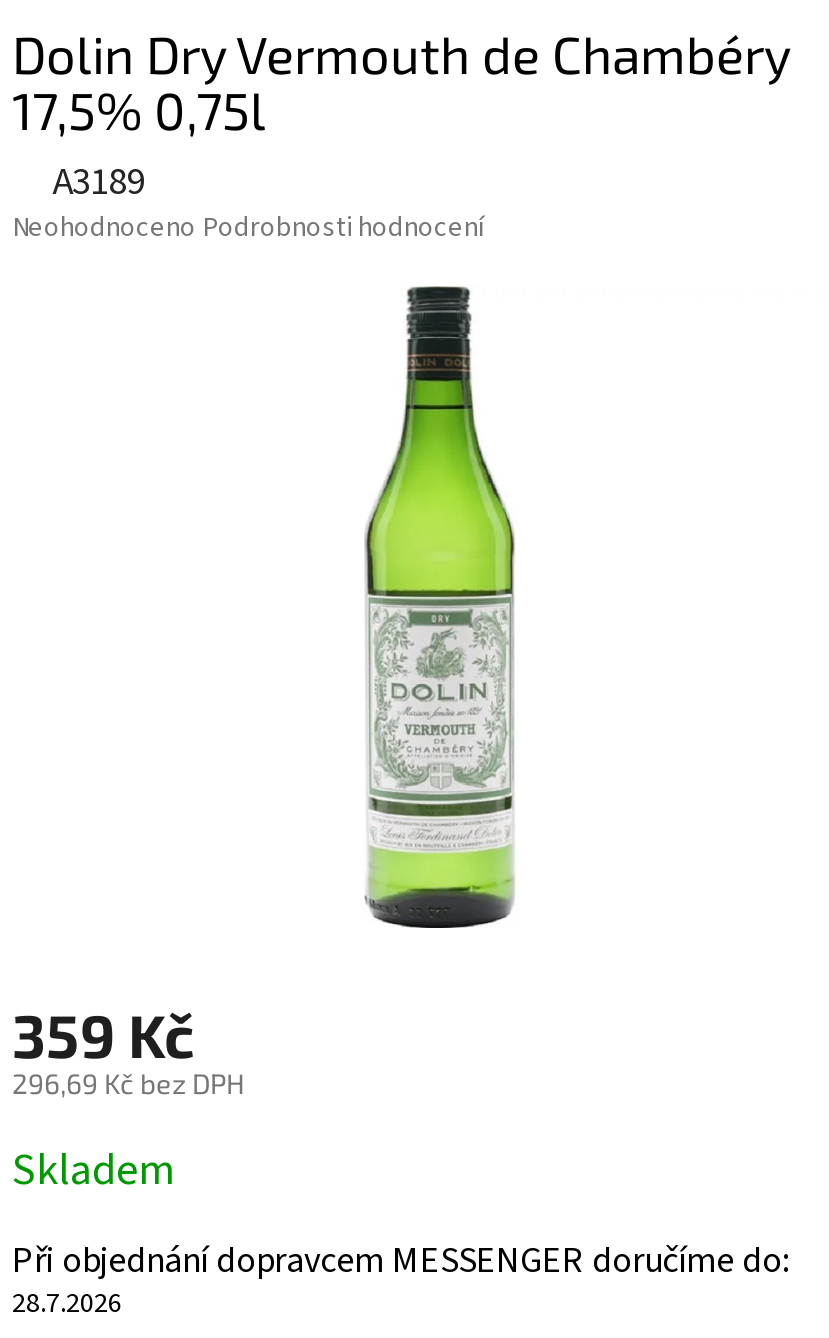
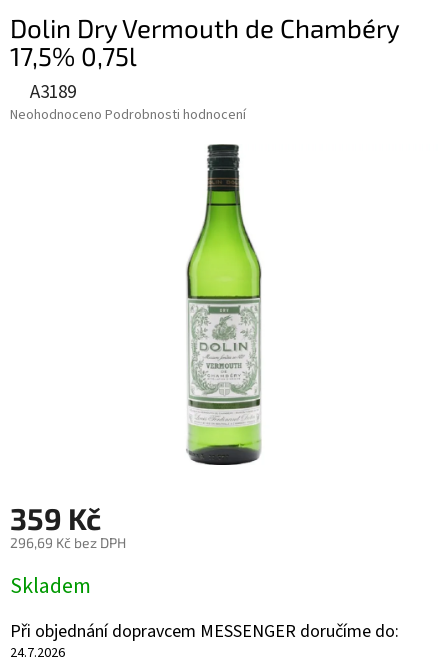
- 28.7.2026
+ 24.7.2026
